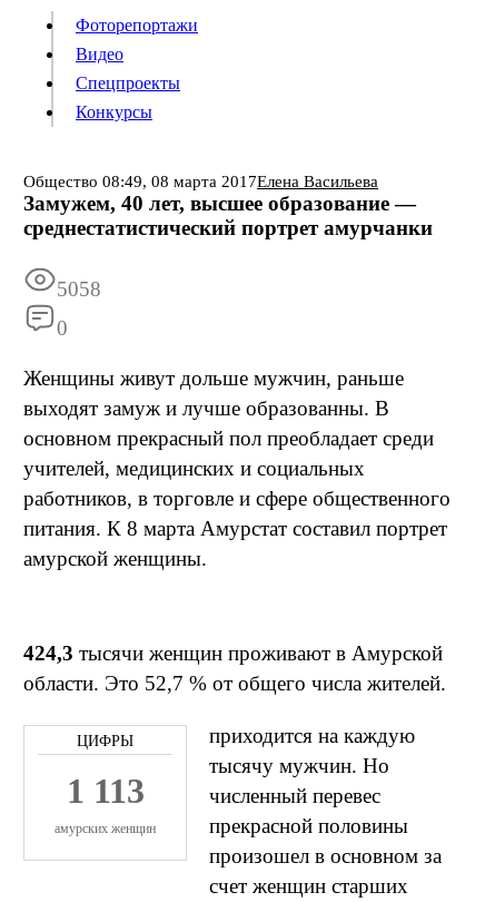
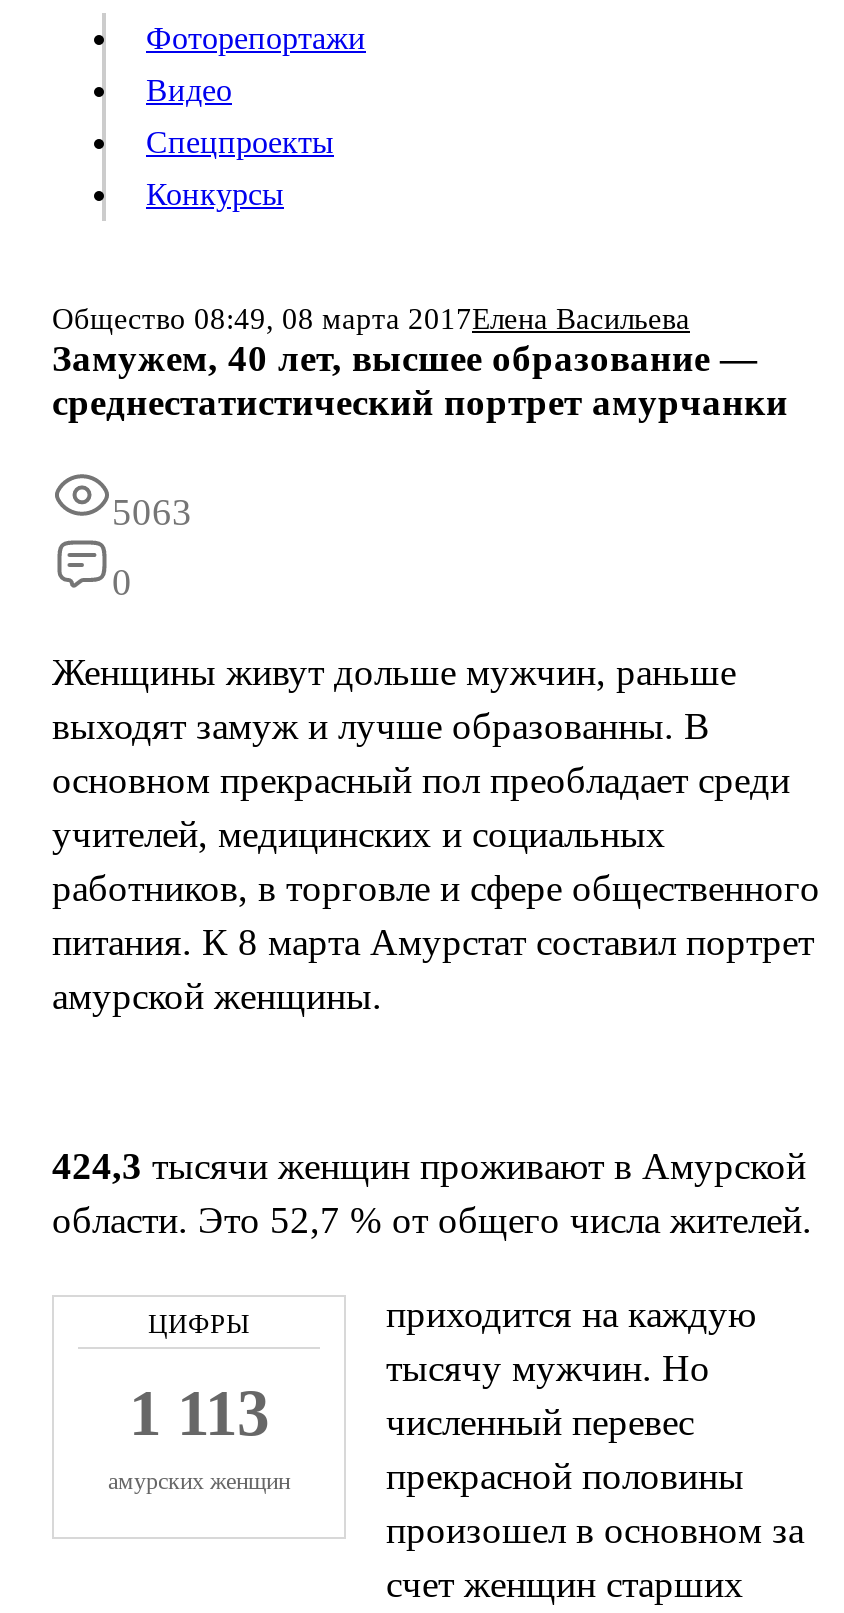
- 5058
+ 5063
